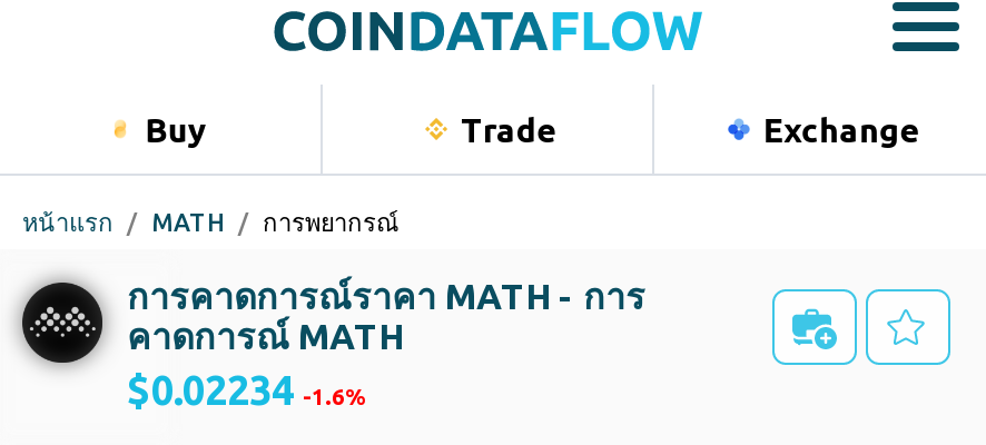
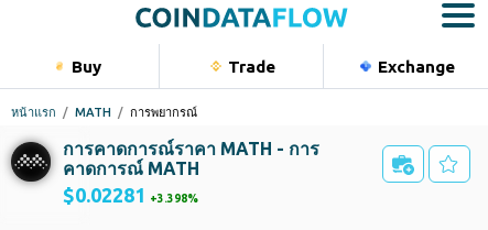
- $0.02234 -1.6%
+ $0.02281
+ 3.398%
